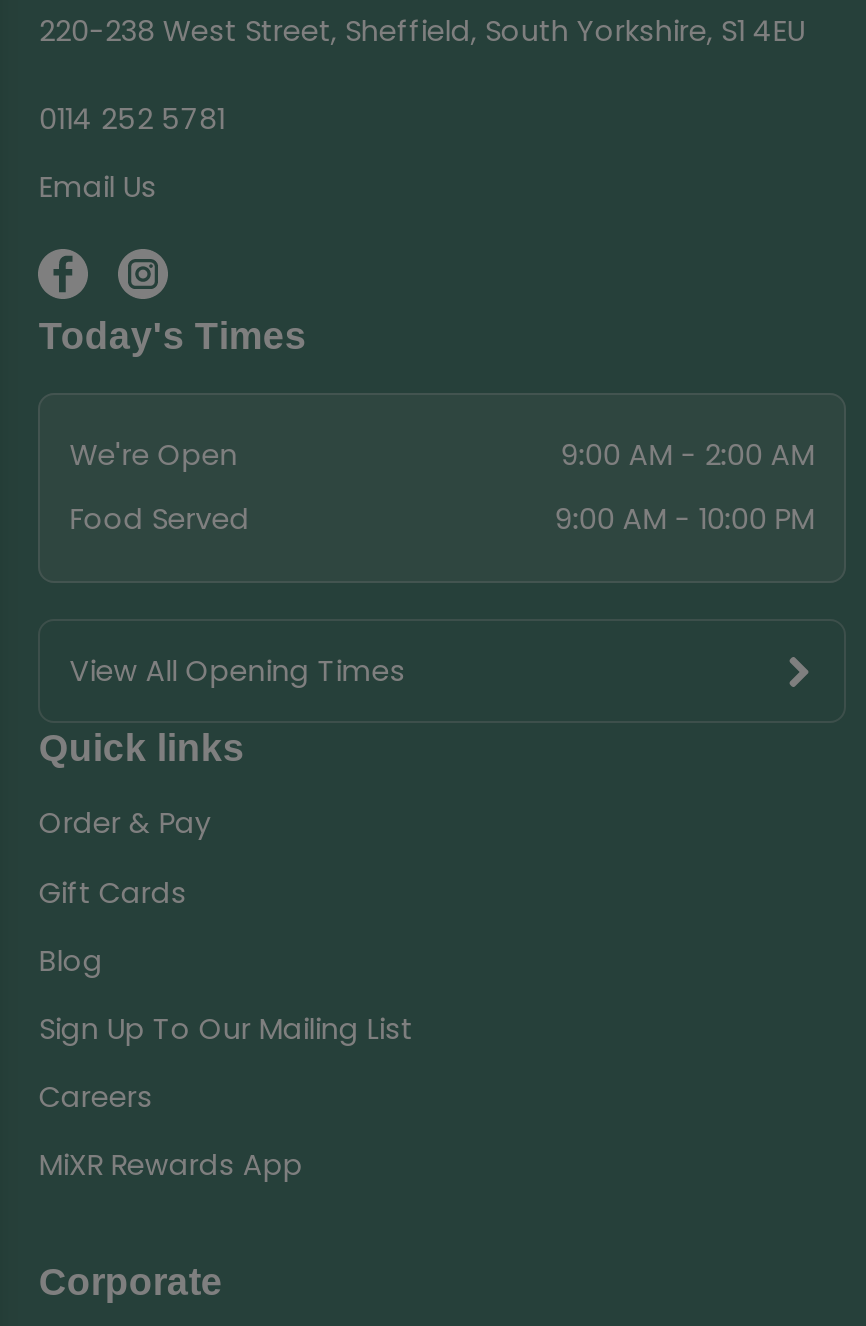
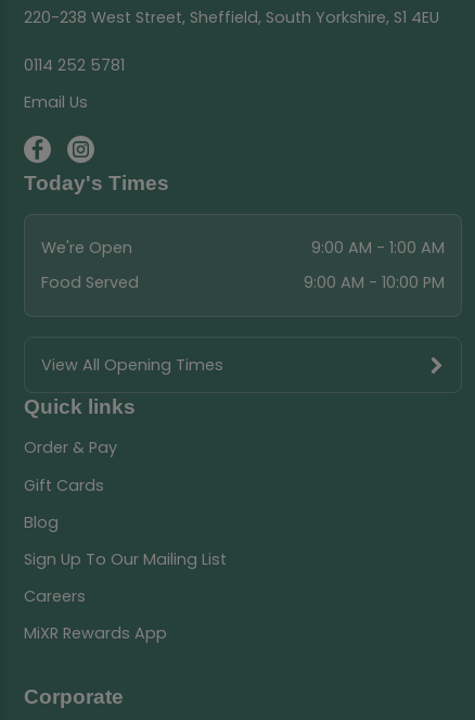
- 9:00 AM - 2:00 AM
+ 9:00 AM - 1:00 AM
